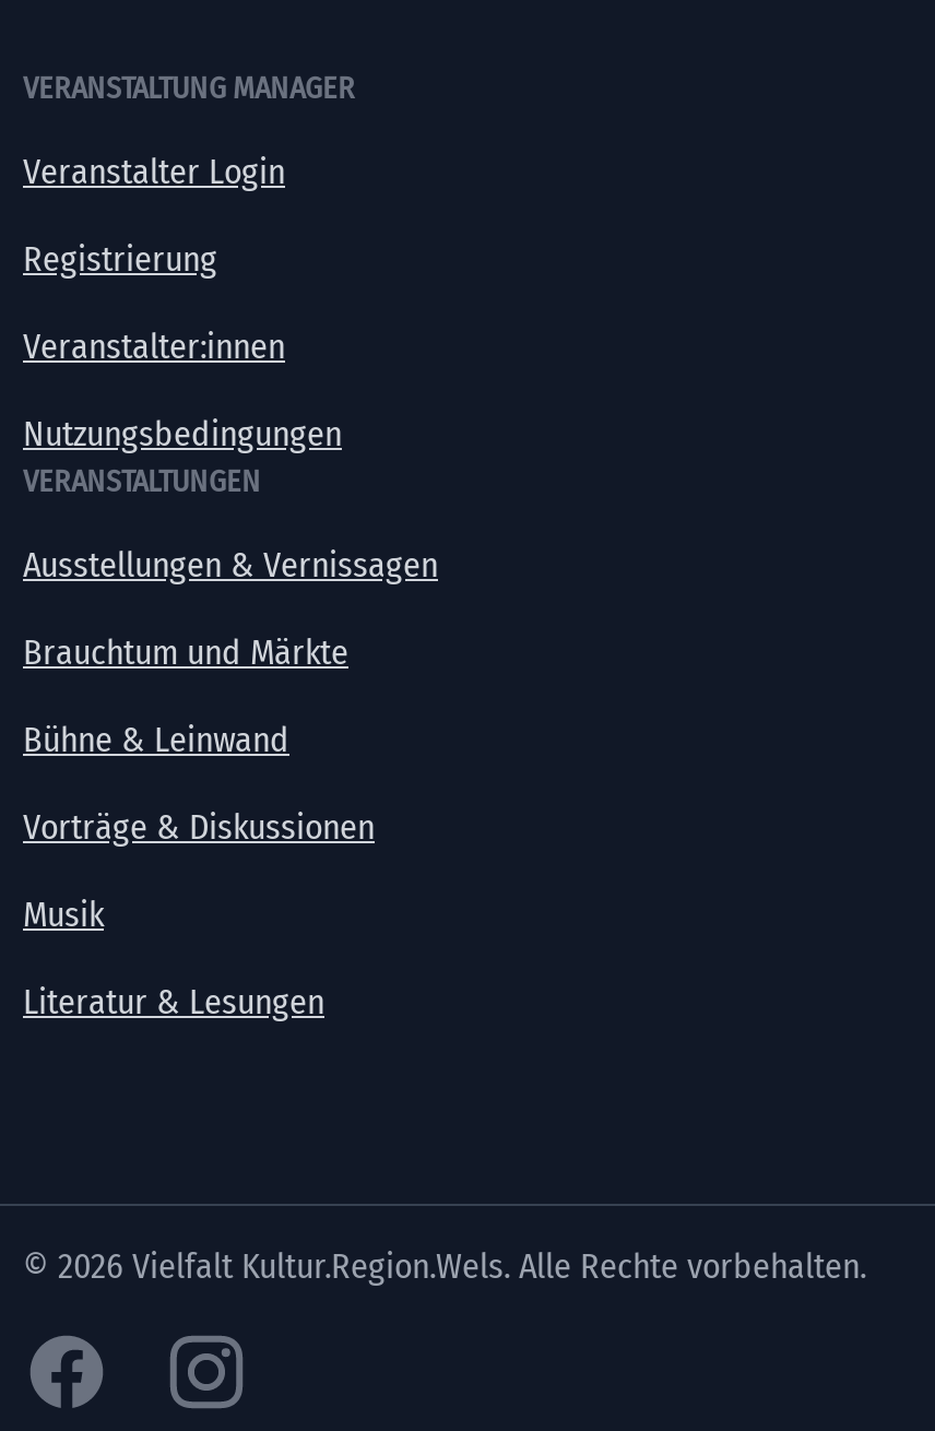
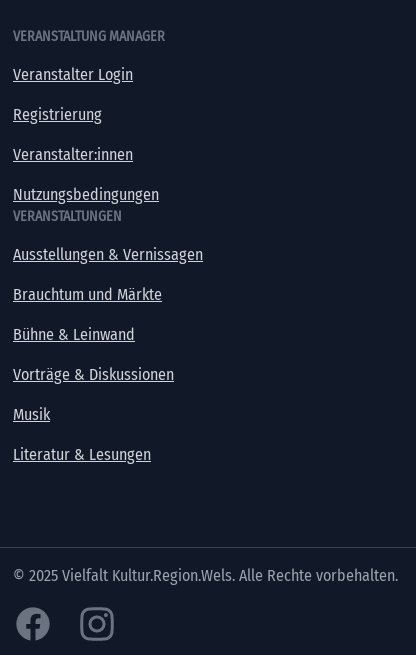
- © 2026 Vielfalt Kultur.Region.Wels. Alle Rechte vorbehalten.
+ © 2025 Vielfalt Kultur.Region.Wels. Alle Rechte vorbehalten.
